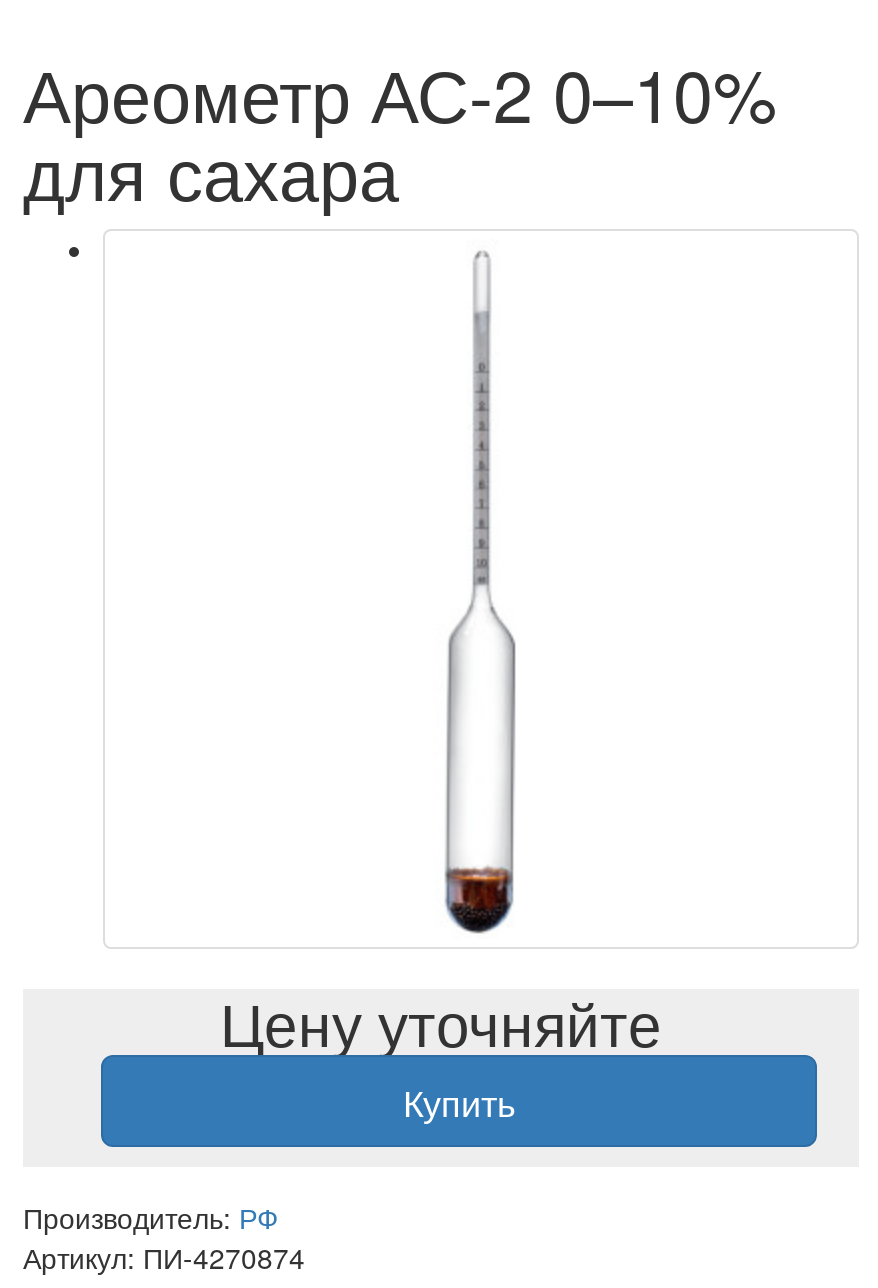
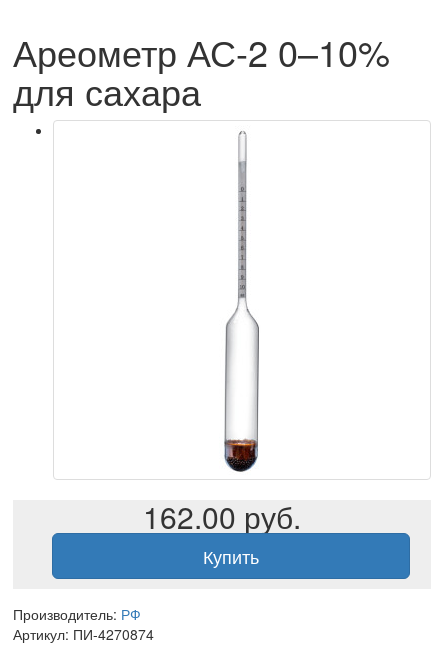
- Цену уточняйте
+ 162.00 руб.
